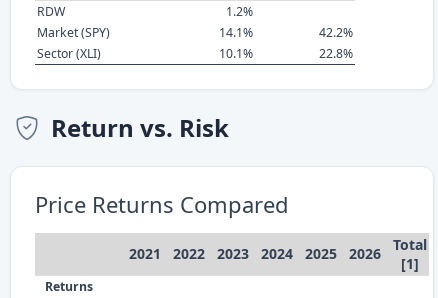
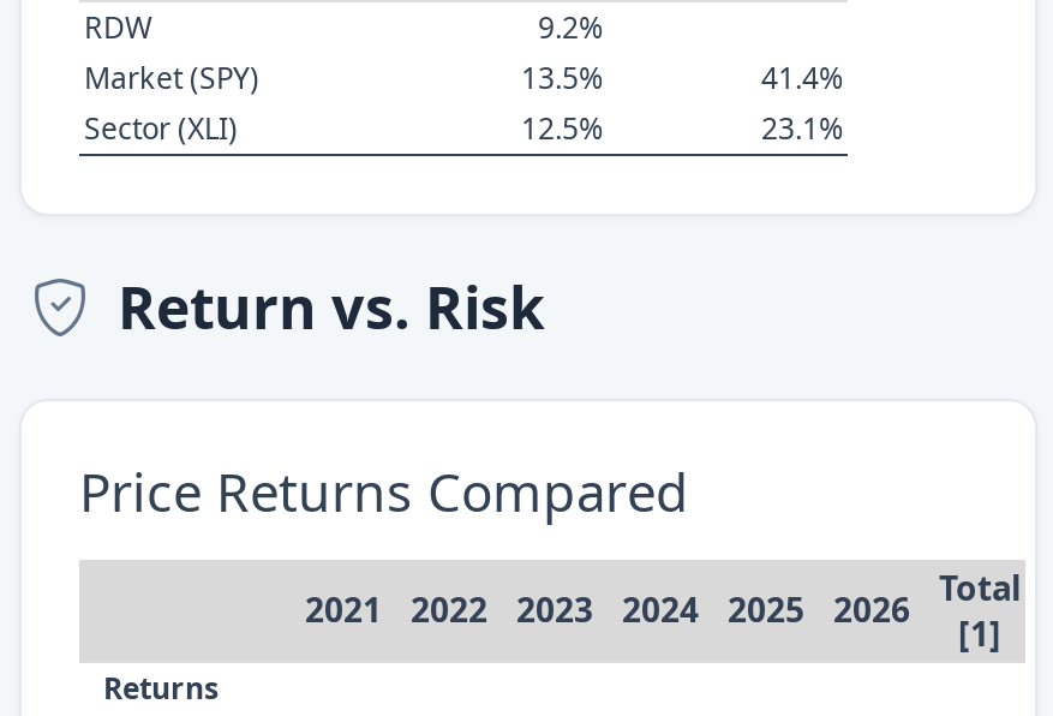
- 1.2%
+ 9.2%

- 14.1%
+ 13.5%

- 42.2%
+ 41.4%

- 10.1%
+ 12.5%

- 22.8%
+ 23.1%
